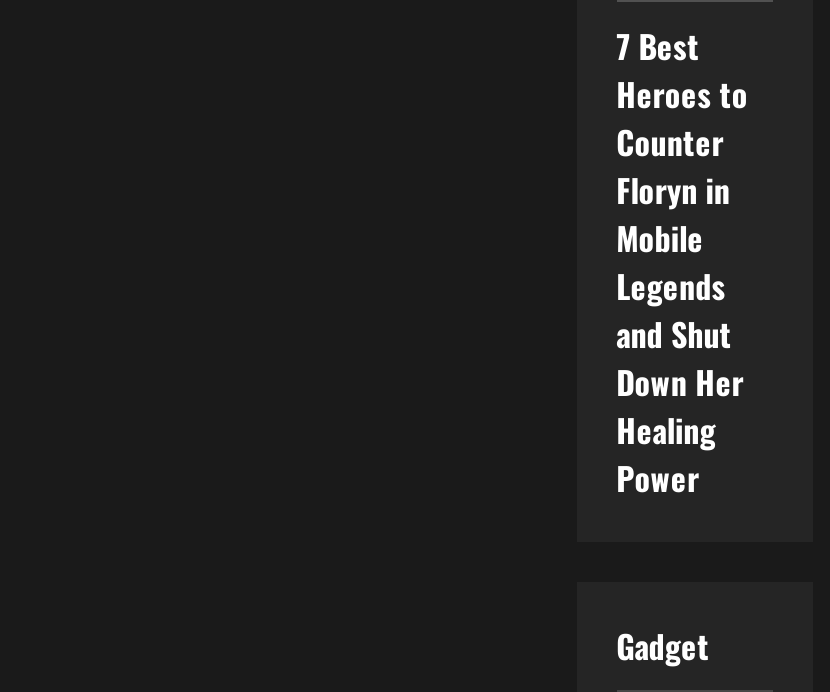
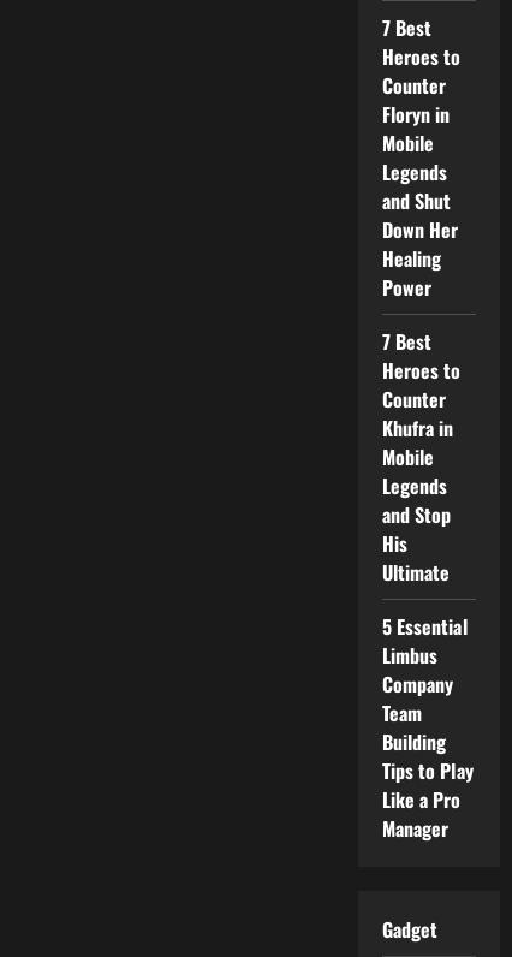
+ 7 Best
+ Heroes to
+ Counter
+ Khufra in
+ Mobile
+ Legends
+ and Stop
+ His
+ Ultimate
+ 5 Essential
+ Limbus
+ Company
+ Team
+ Building
+ Tips to Play
+ Like a Pro
+ Manager
